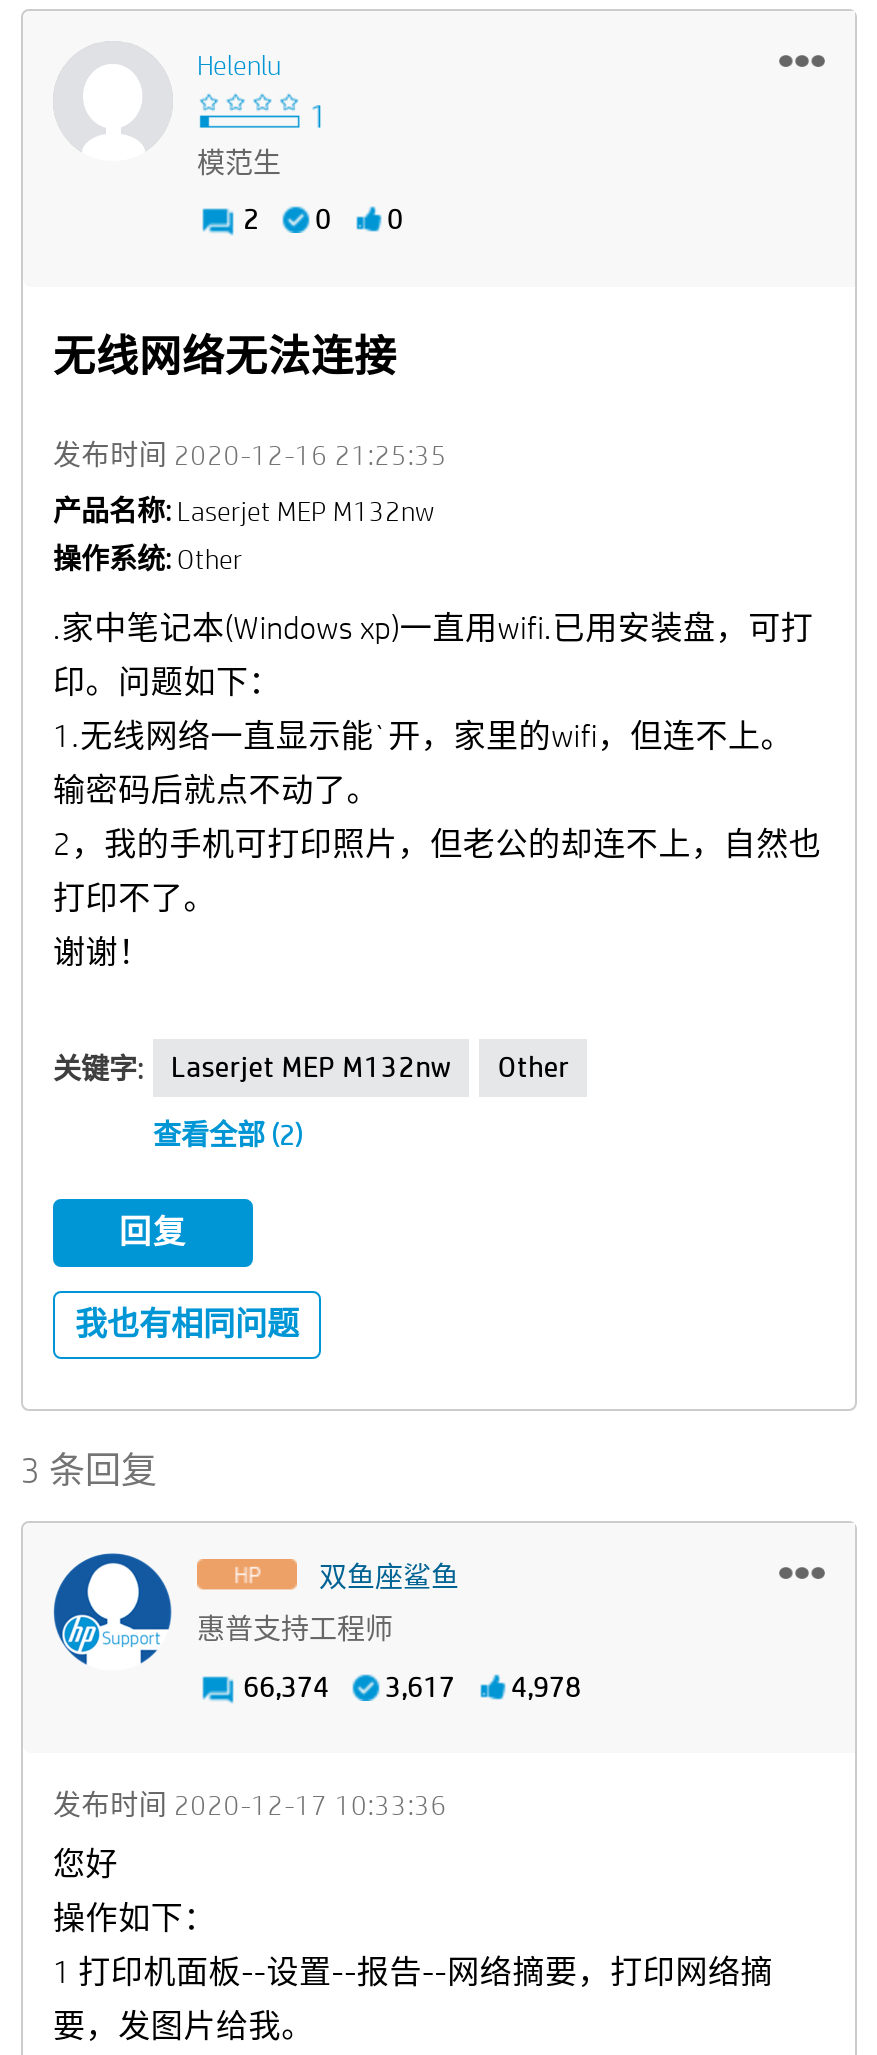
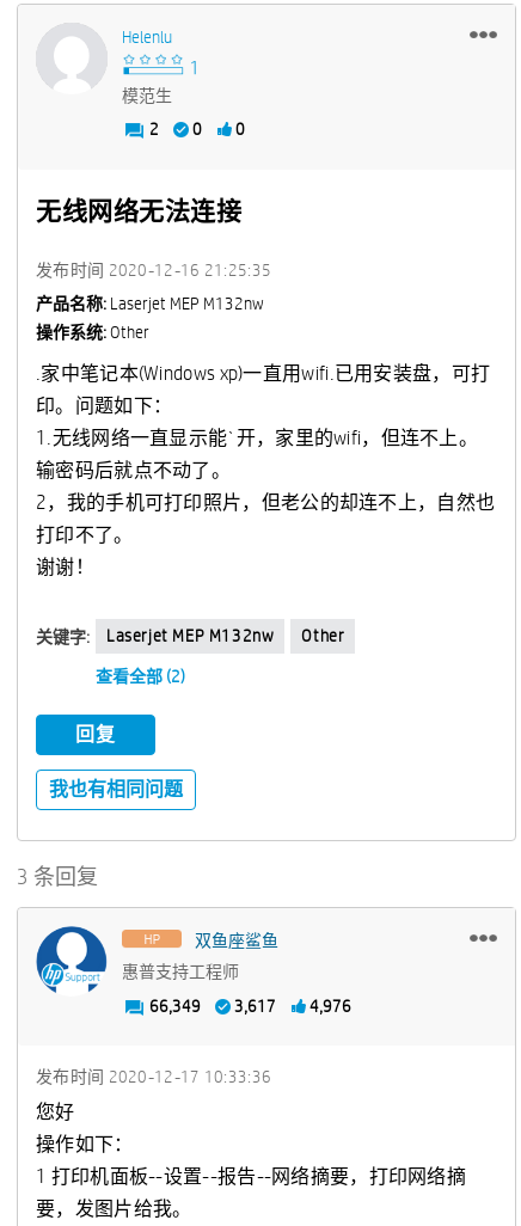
- 66,374
+ 66,349

- 4,978
+ 4,976
